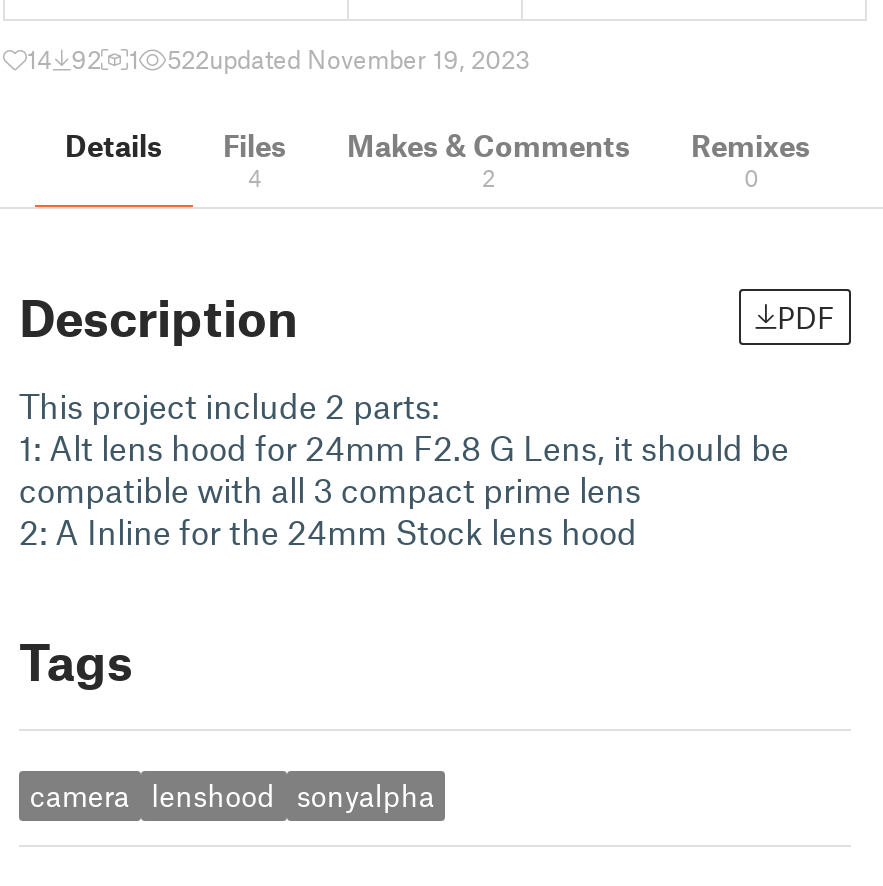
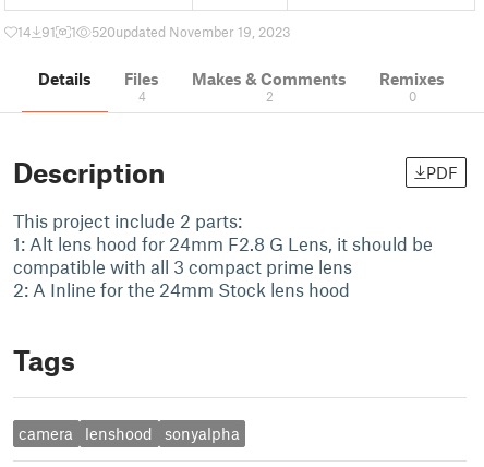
- 14 92
+ 14 91

- 522updated November 19, 2023
+ 520updated November 19, 2023
